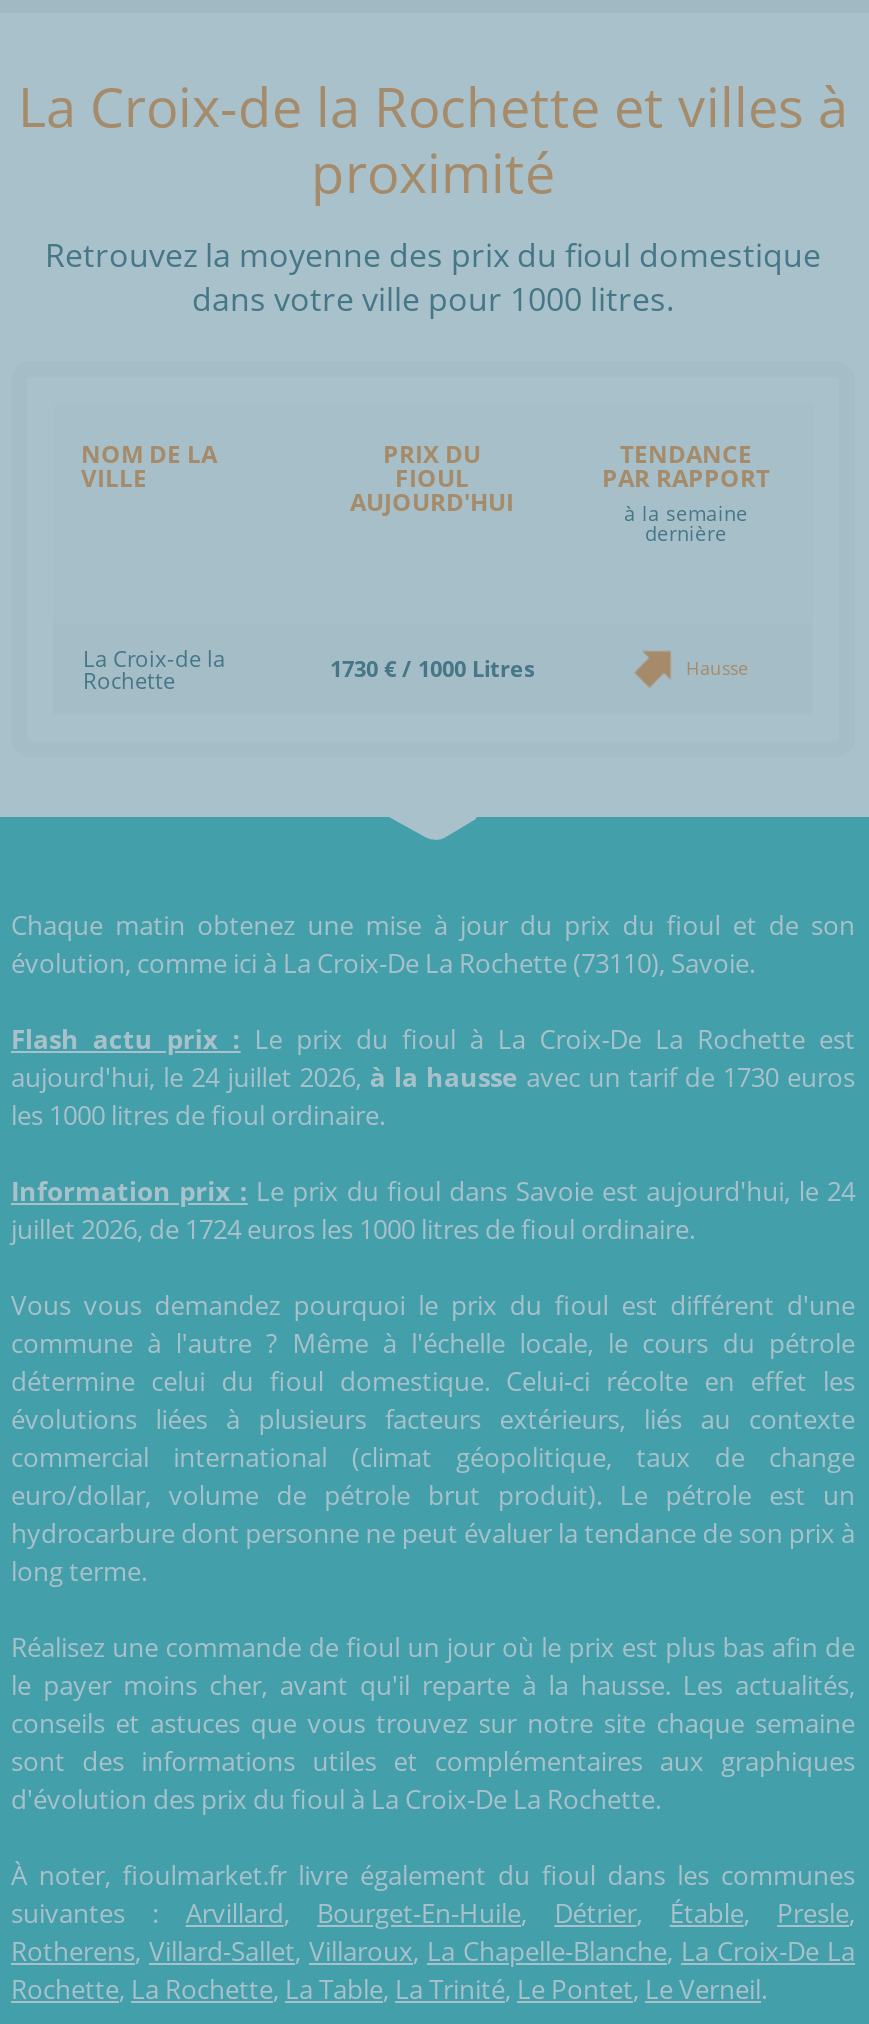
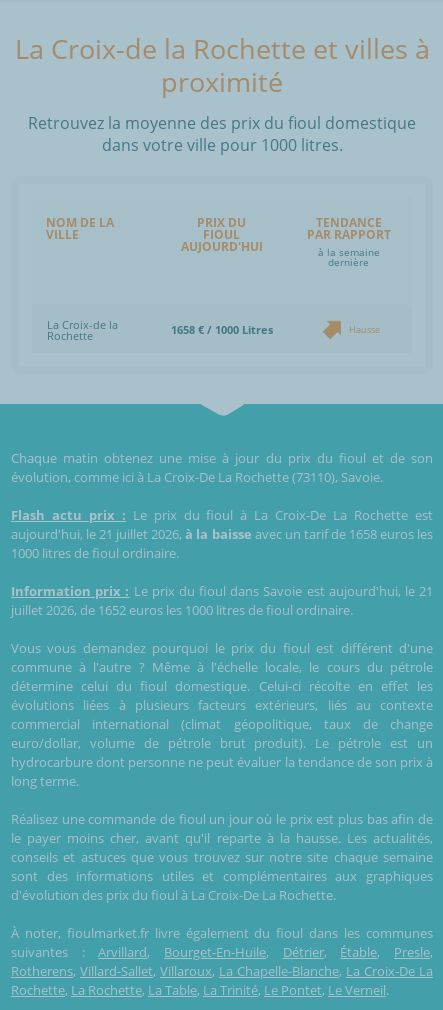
- 1730 € / 1000 Litres
+ 1658 € / 1000 Litres

- aujourd'hui, le 24 juillet 2026, à la hausse avec un tarif de 1730 euros
- les 1000 litres de fioul ordinaire.
+ aujourd'hui, le 21 juillet 2026, à la baisse avec un tarif de 1658 euros les
+ 1000 litres de fioul ordinaire.

- Information prix : Le prix du fioul dans Savoie est aujourd'hui, le 24
- juillet 2026, de 1724 euros les 1000 litres de fioul ordinaire.
+ Information prix : Le prix du fioul dans Savoie est aujourd'hui, le 21
+ juillet 2026, de 1652 euros les 1000 litres de fioul ordinaire.
